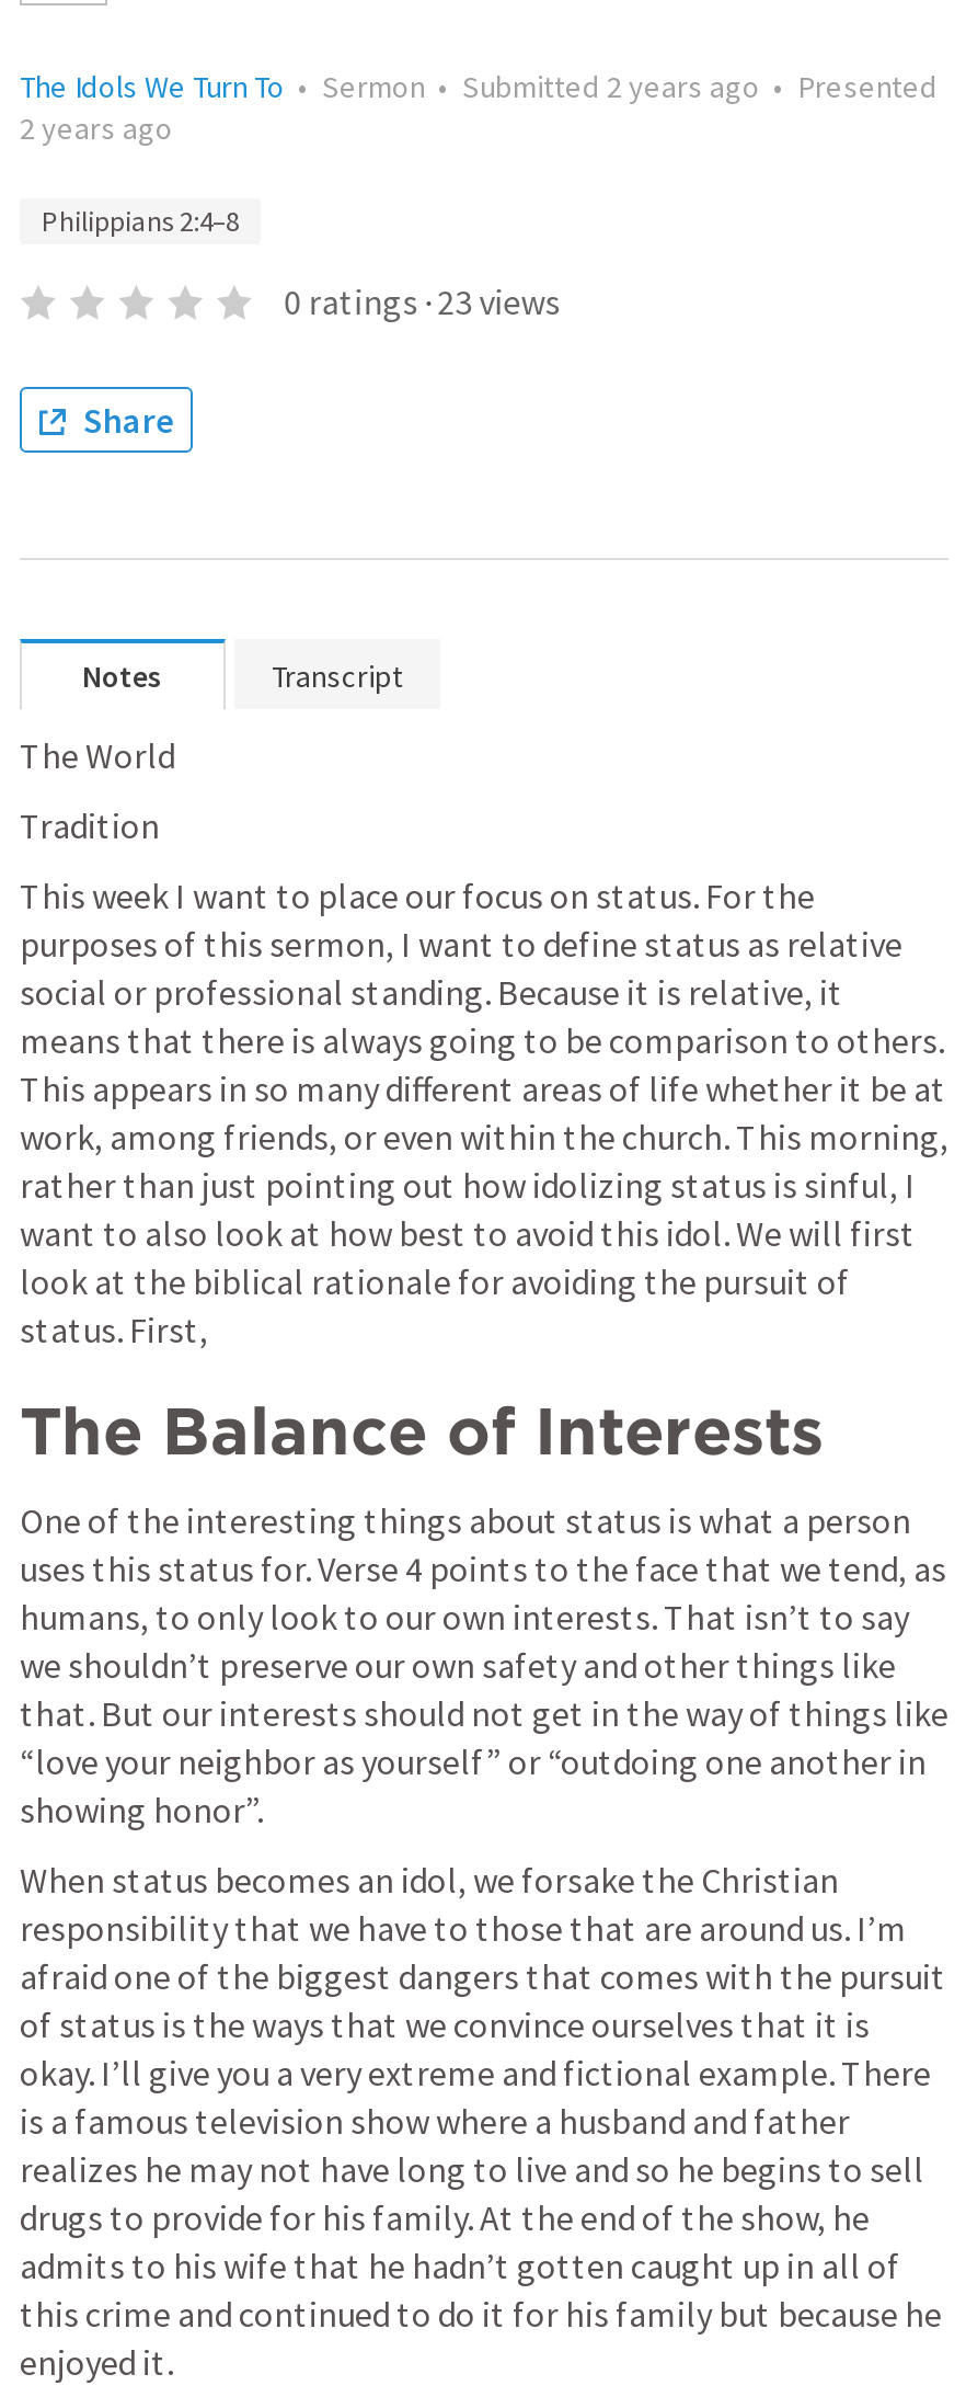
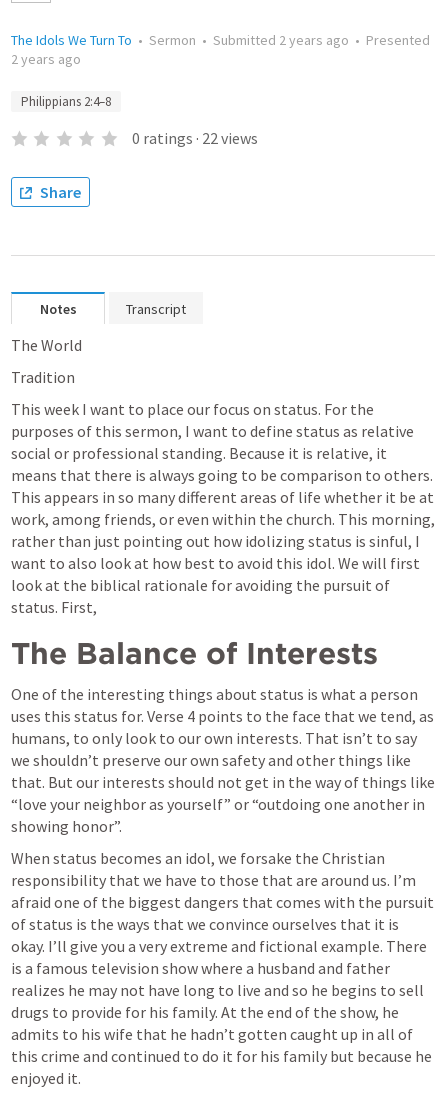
- 0 ratings · 23 views
+ 0 ratings · 22 views
